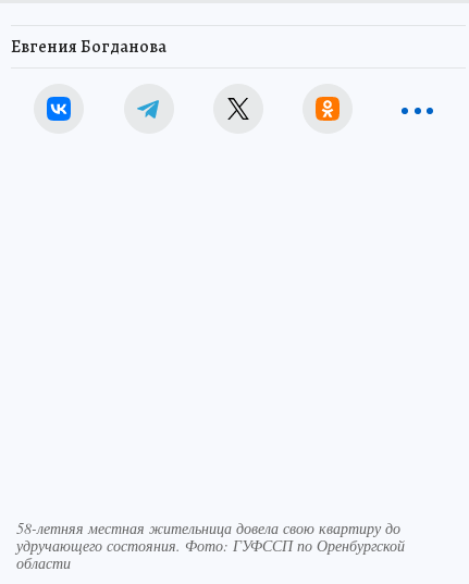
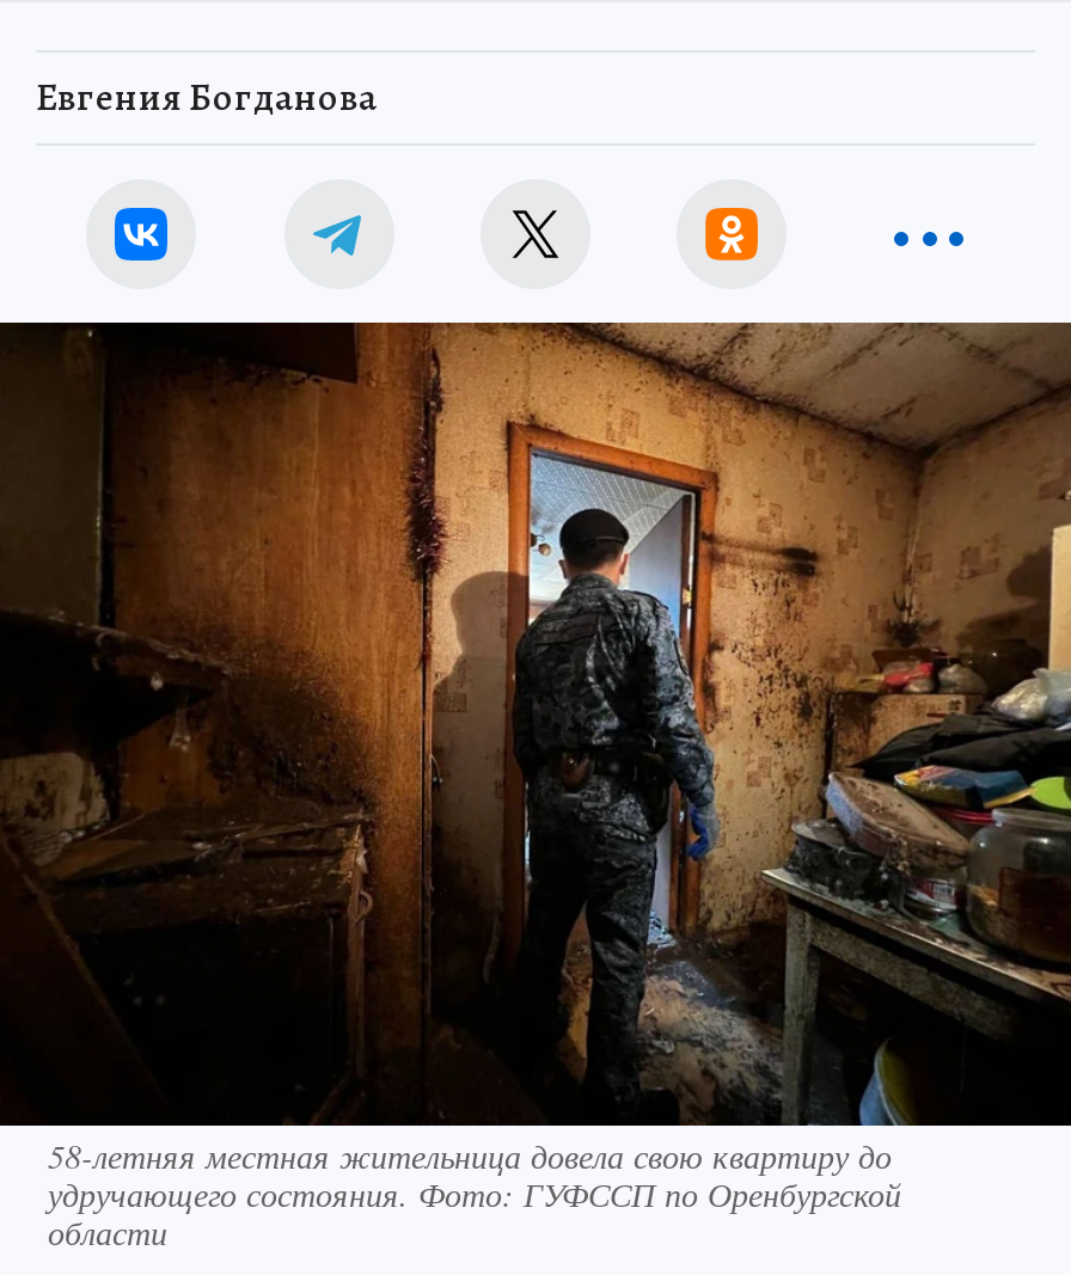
+ [image]
